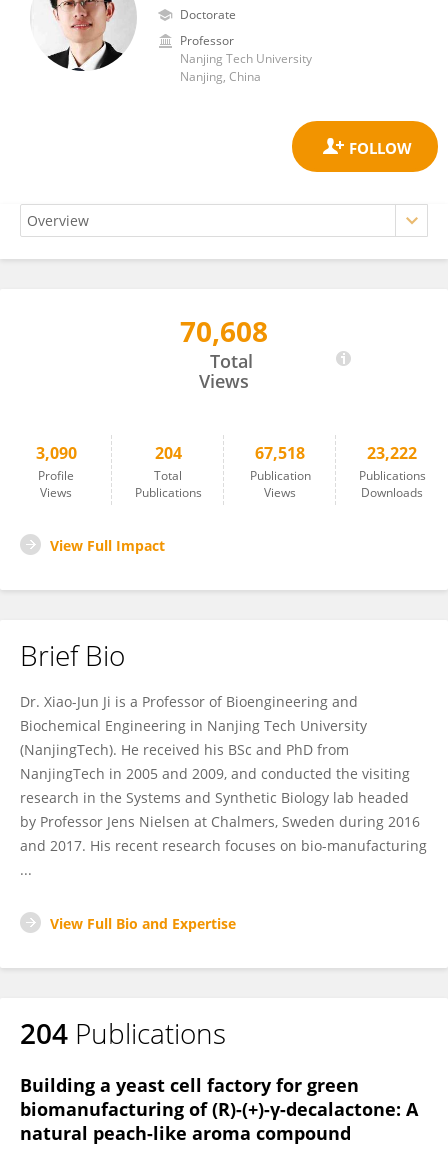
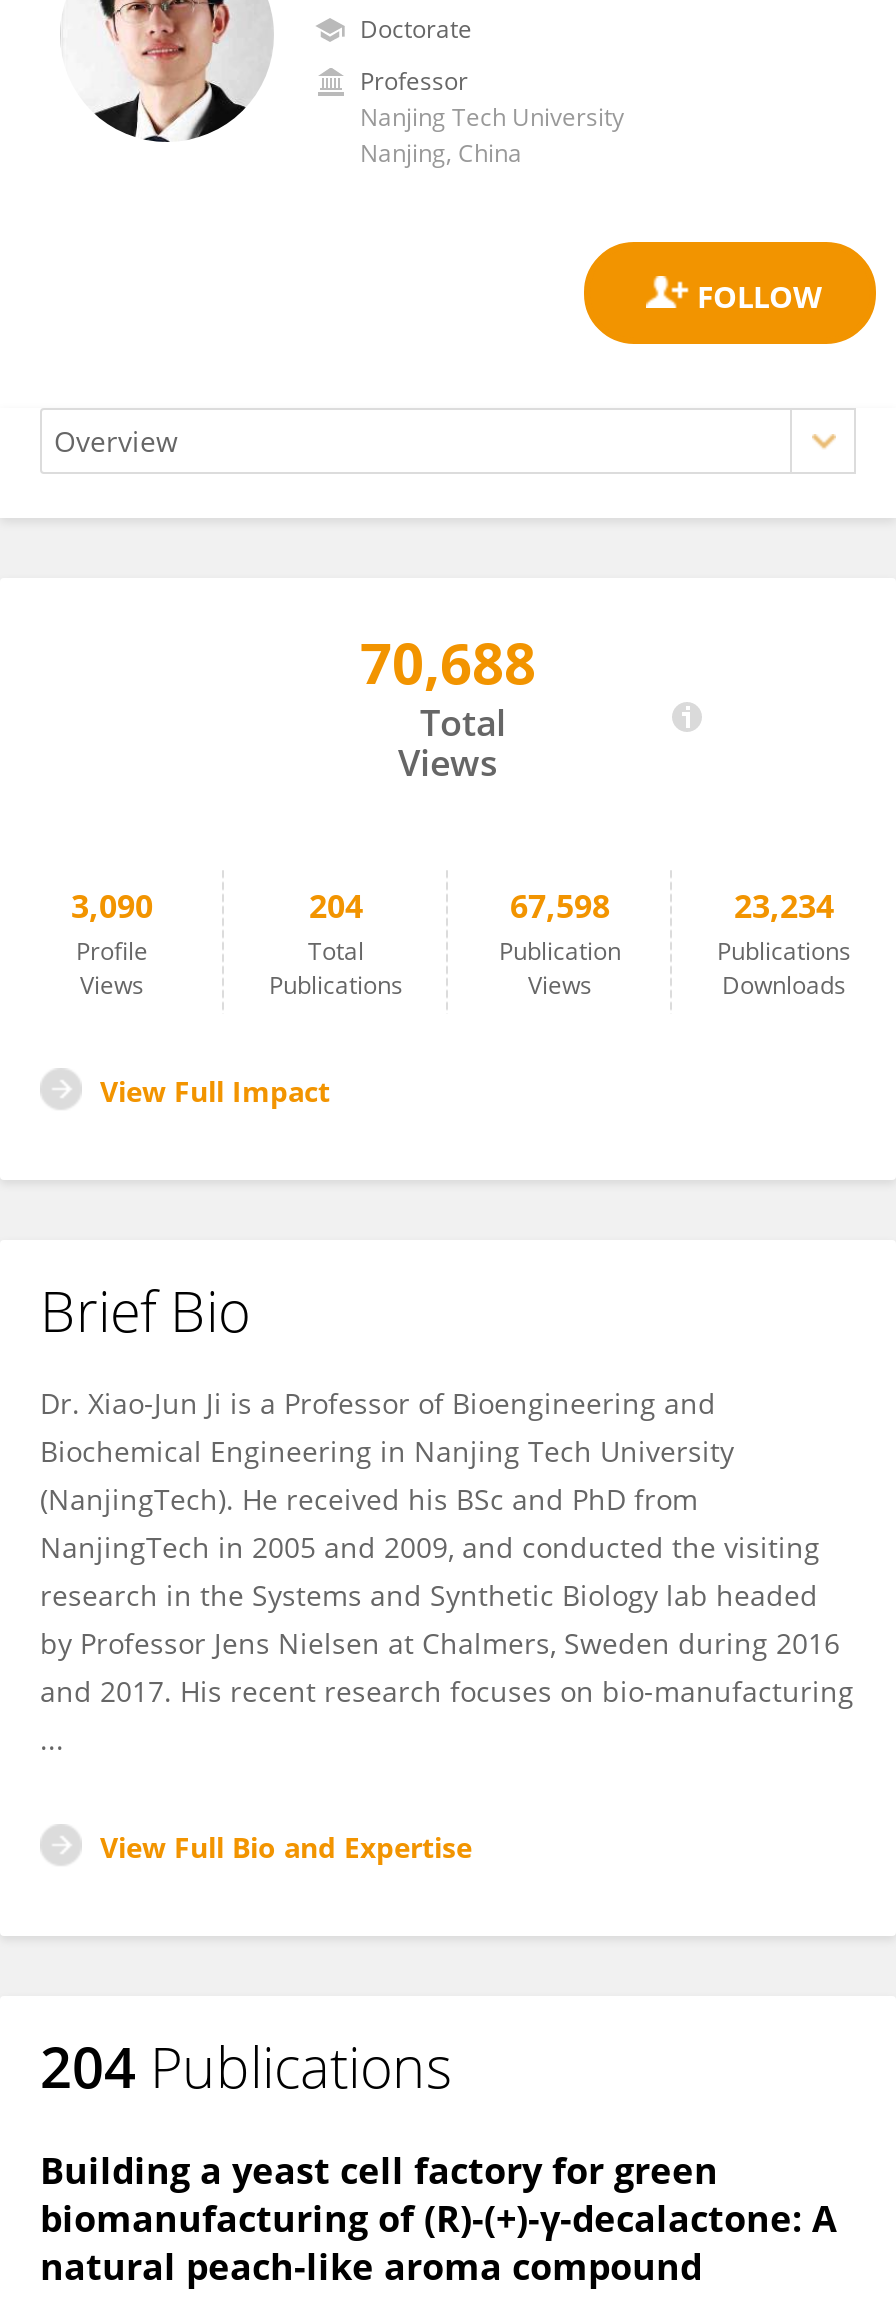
- 70,608
+ 70,688

- 67,518
+ 67,598

- 23,222
+ 23,234
